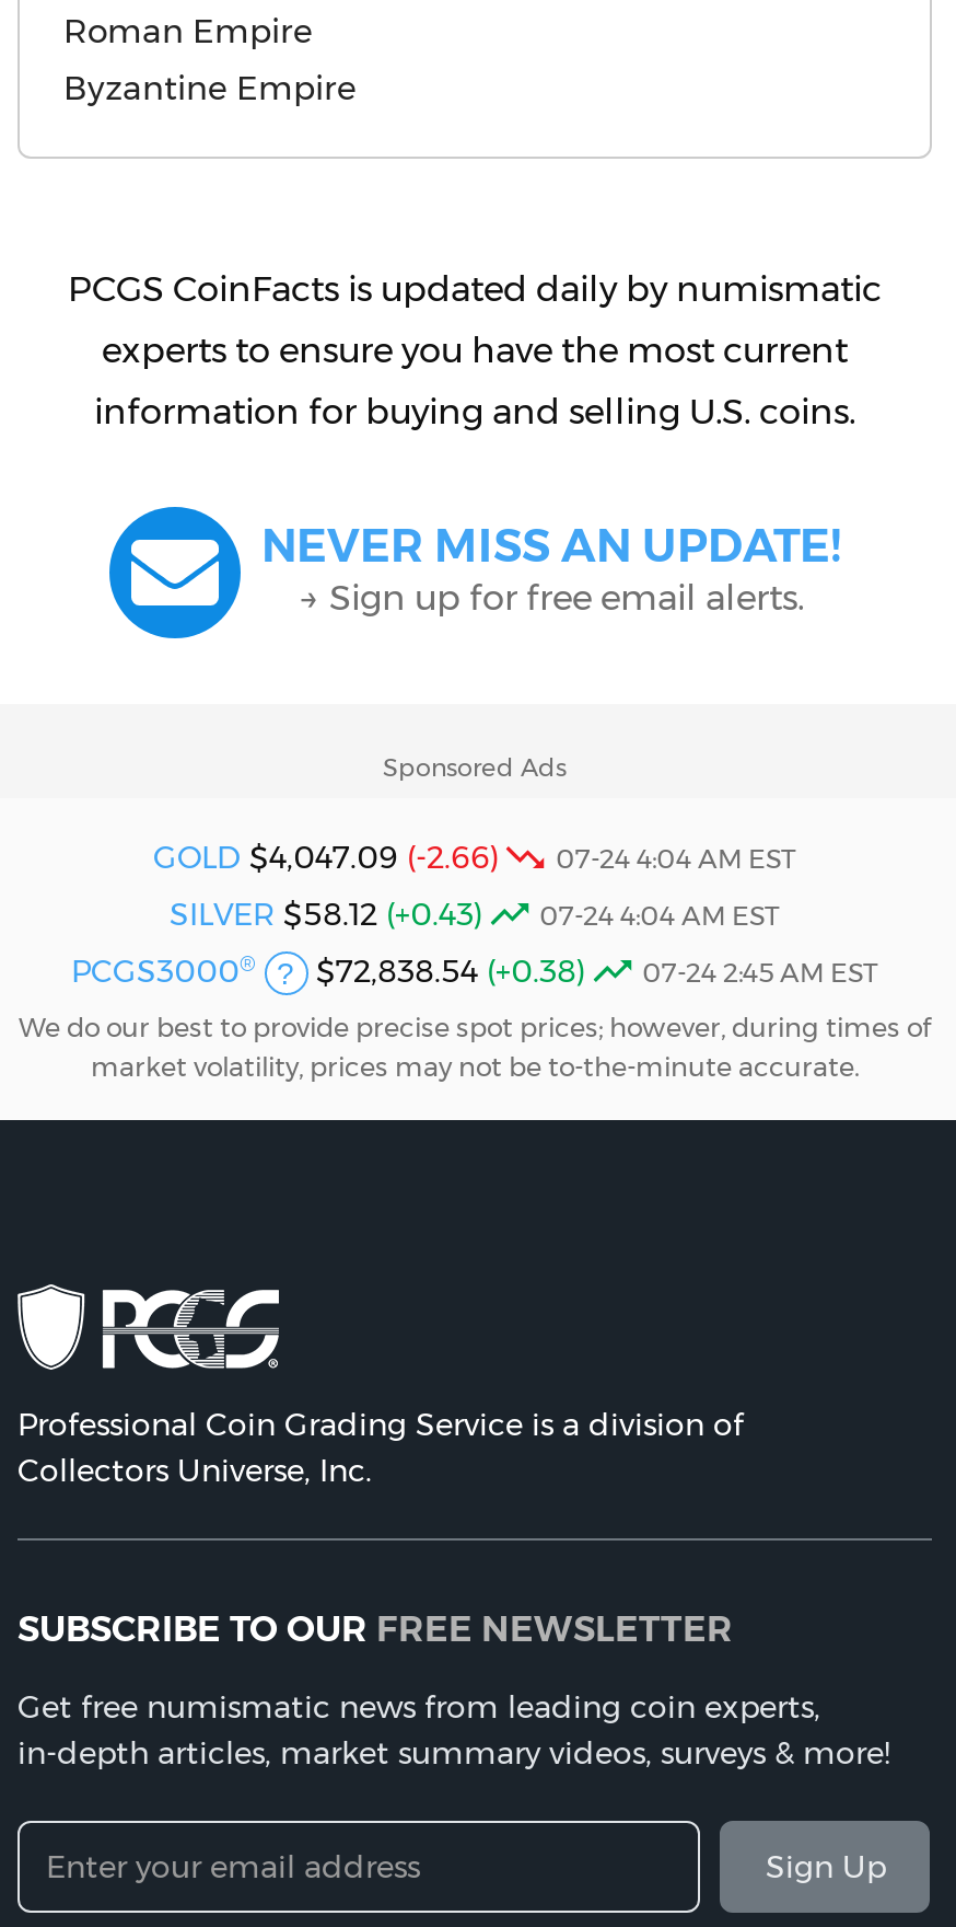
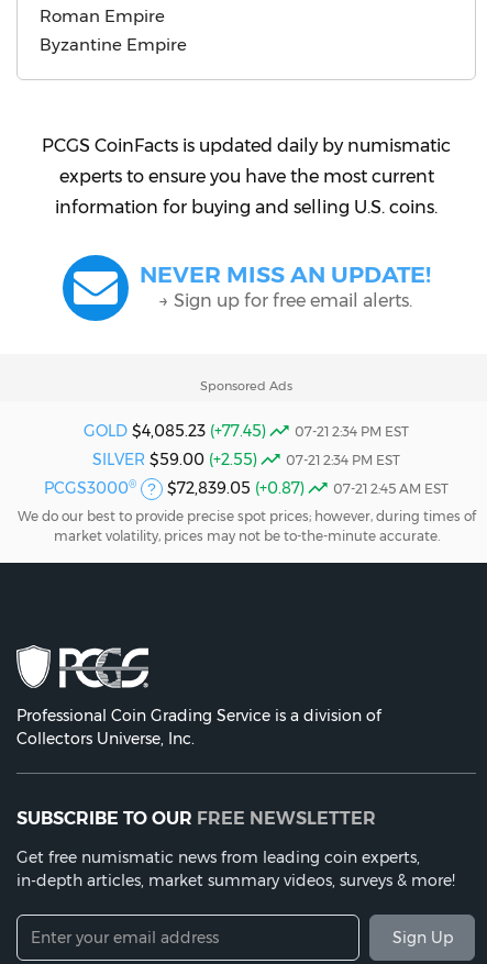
- GOLD $4,047.09 (-2.66)
+ GOLD $4,085.23 (+77.45)

- 07-24 4:04 AM EST
+ 07-21 2:34 PM EST

- SILVER $58.12 (+0.43)
+ SILVER $59.00 (+2.55)

- 07-24 4:04 AM EST
+ 07-21 2:34 PM EST

- $72,838.54 (+0.38)
+ $72,839.05 (+0.87)

- 07-24 2:45 AM EST
+ 07-21 2:45 AM EST
